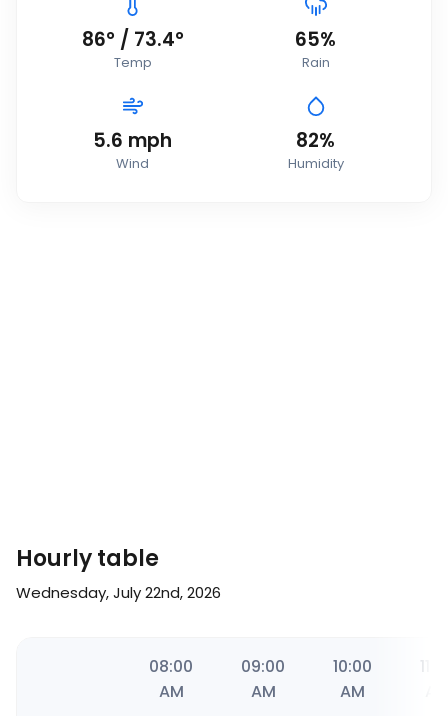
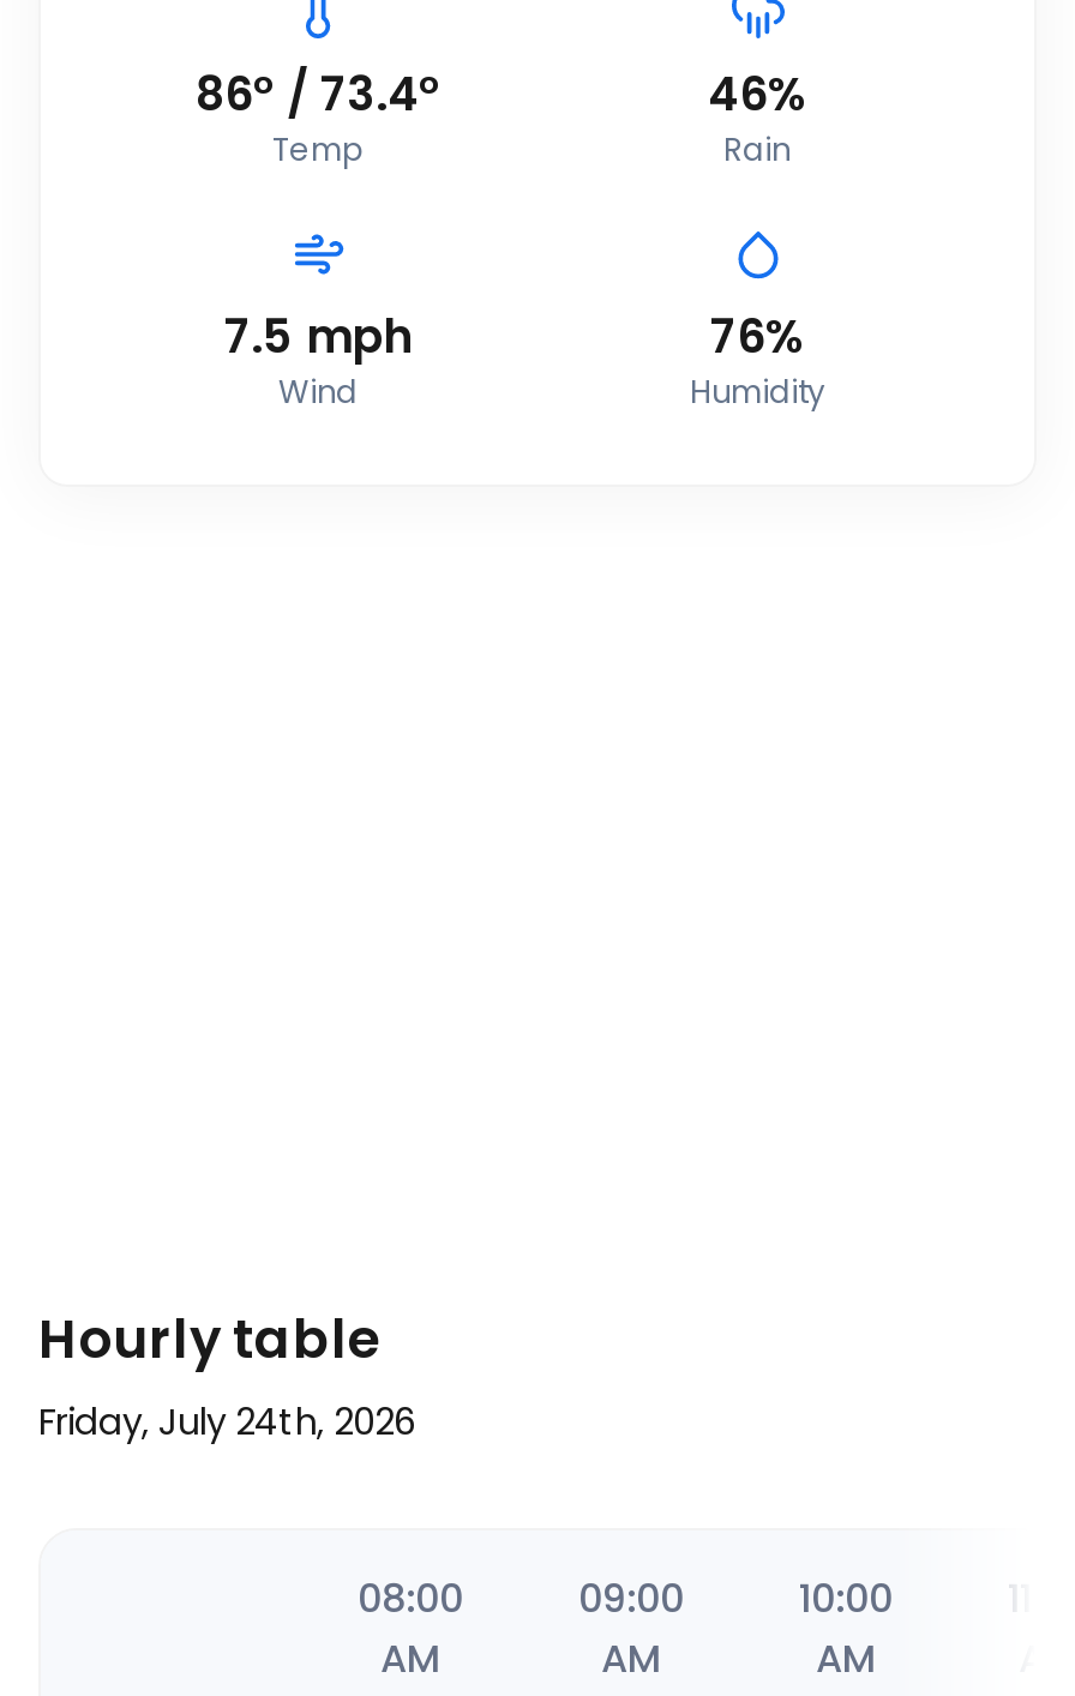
- 65%
+ 46%

- 5.6 mph
+ 7.5 mph

- 82%
+ 76%

- Wednesday, July 22nd, 2026
+ Friday, July 24th, 2026
